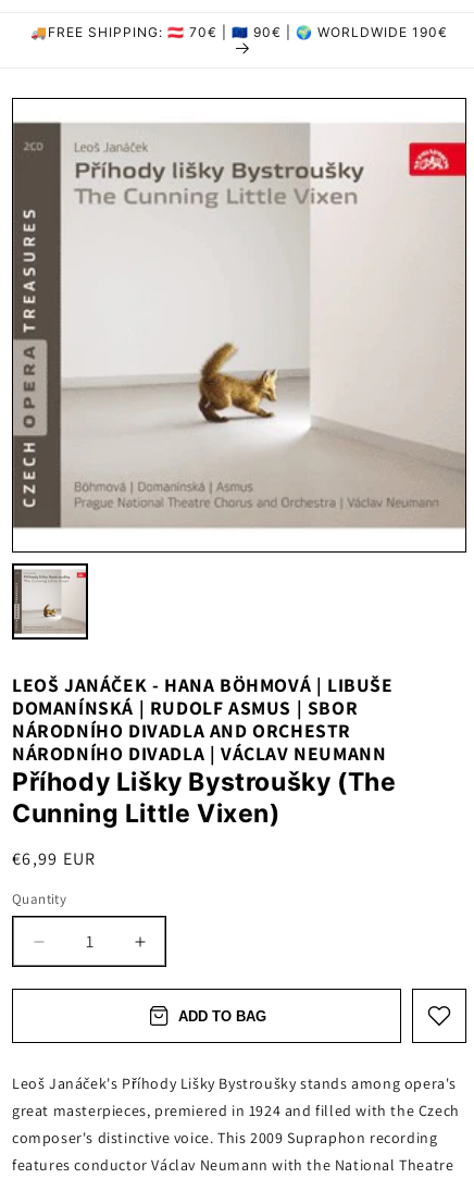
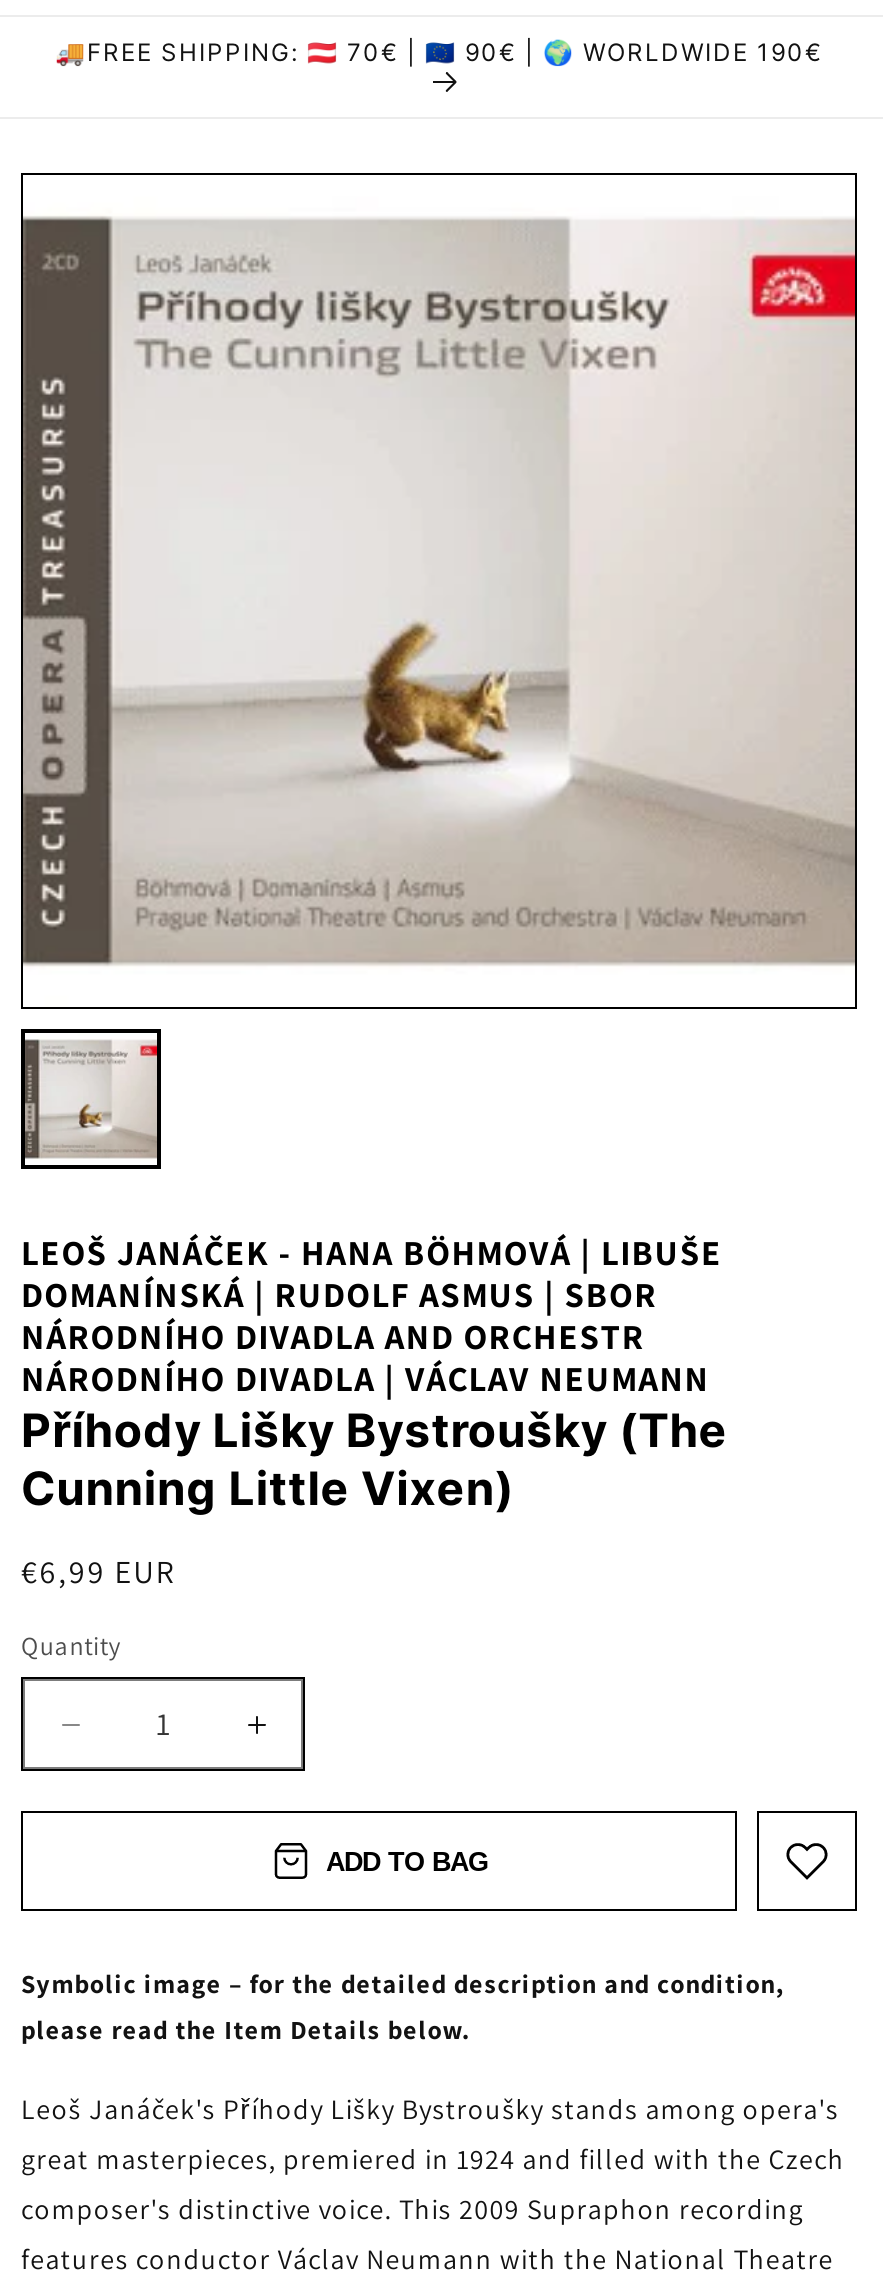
+ Symbolic image – for the detailed description and condition,
+ please read the Item Details below.
